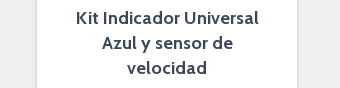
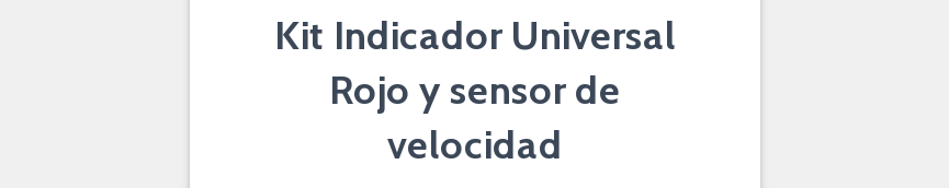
- Azul y sensor de
+ Rojo y sensor de
